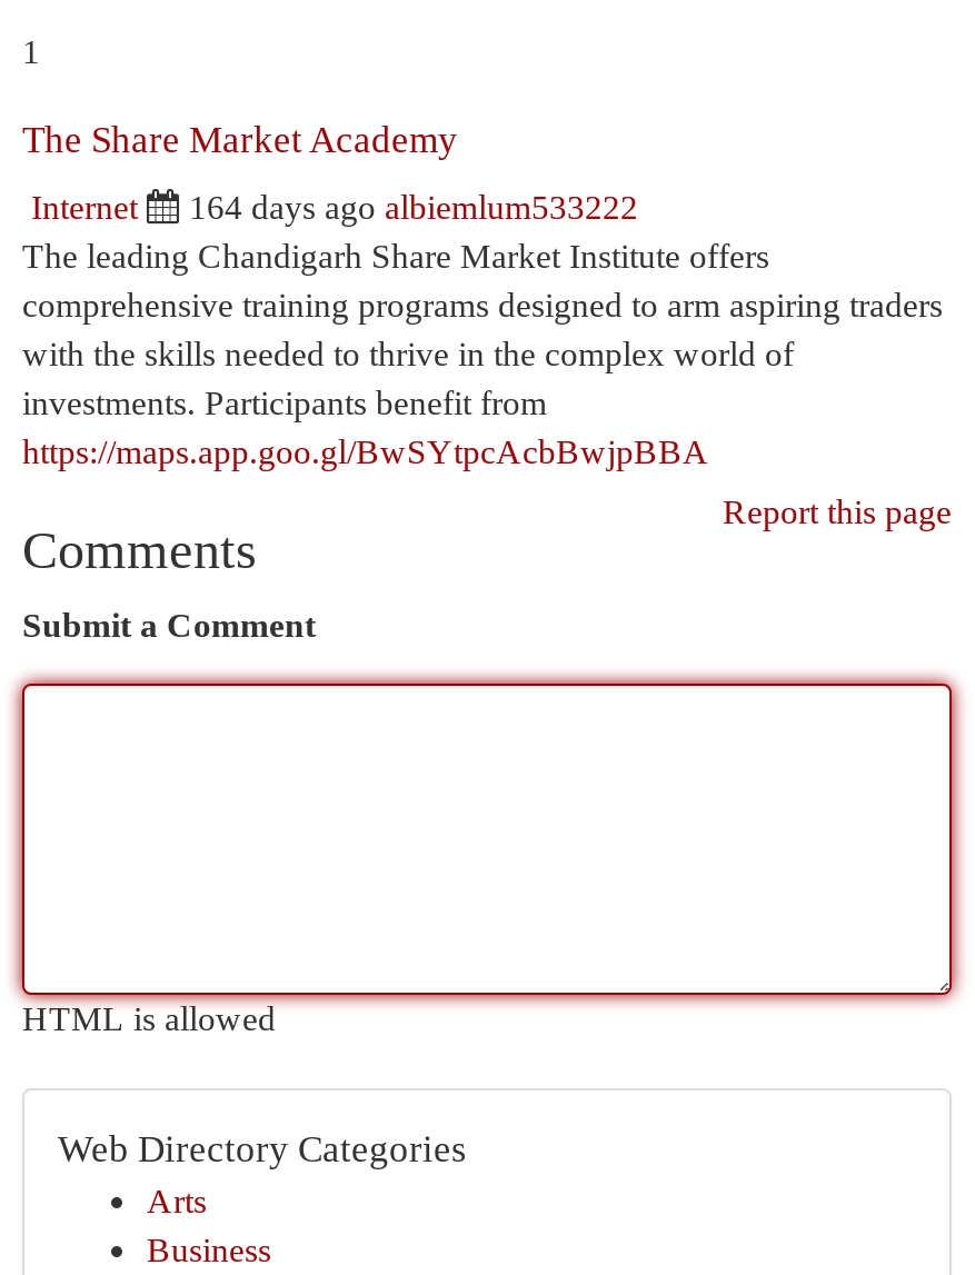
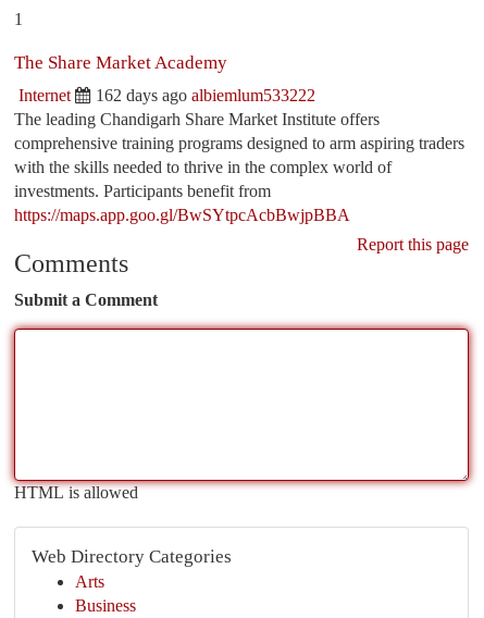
- 164 days ago albiemlum533222
+ 162 days ago albiemlum533222
